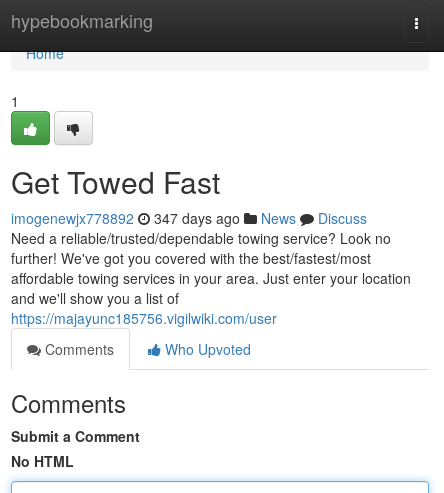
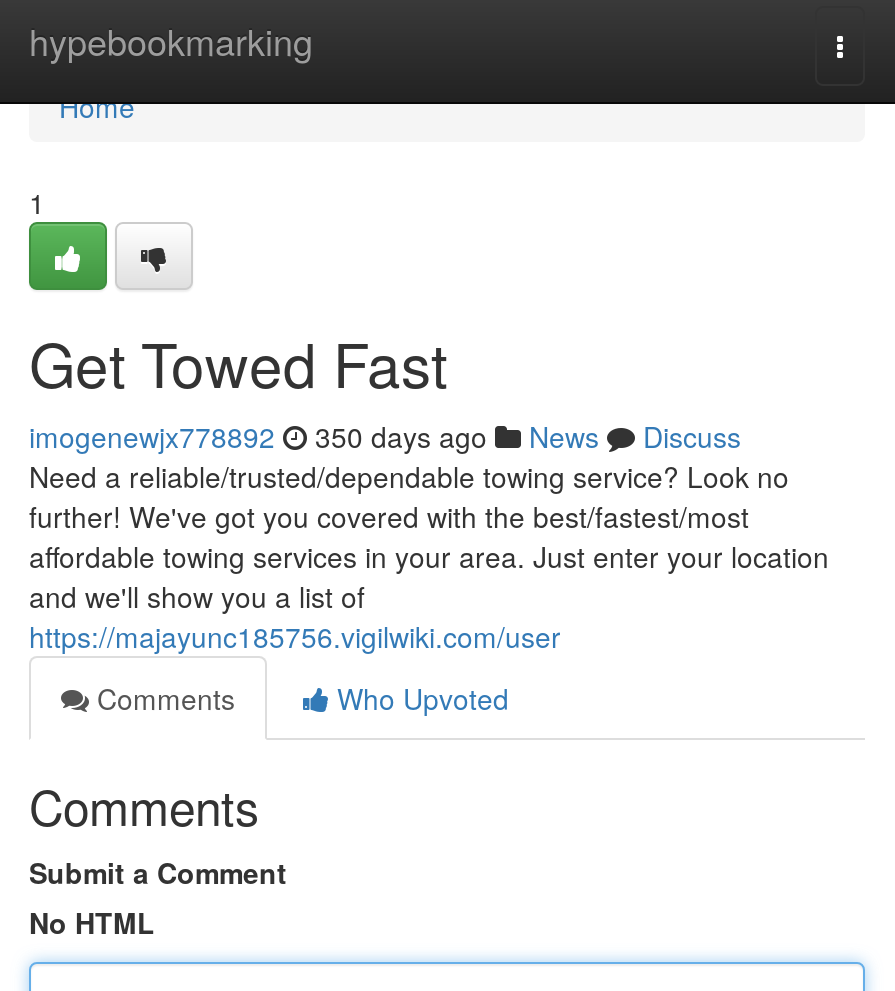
- imogenewjx778892 347 days ago News Discuss
+ imogenewjx778892 350 days ago News Discuss
